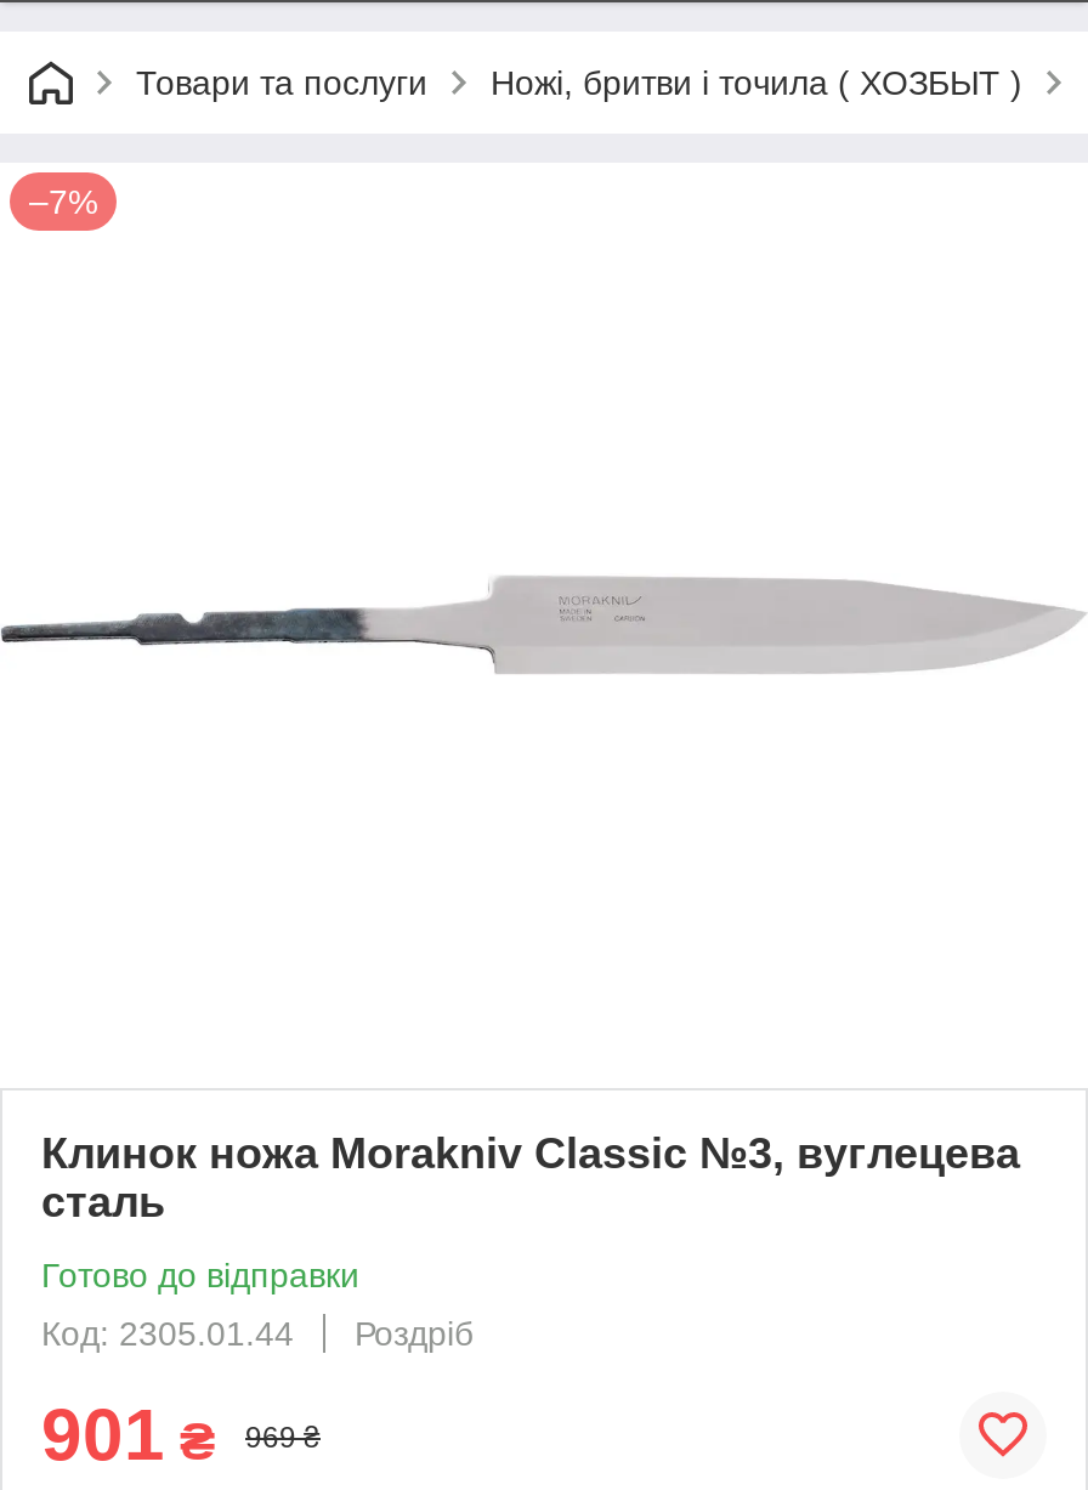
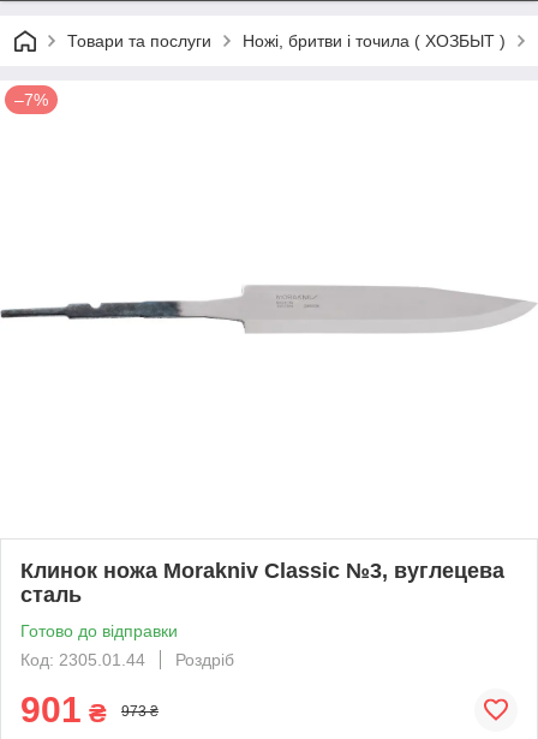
- 901 ₴ 969 ₴
+ 901 ₴ 973 ₴
